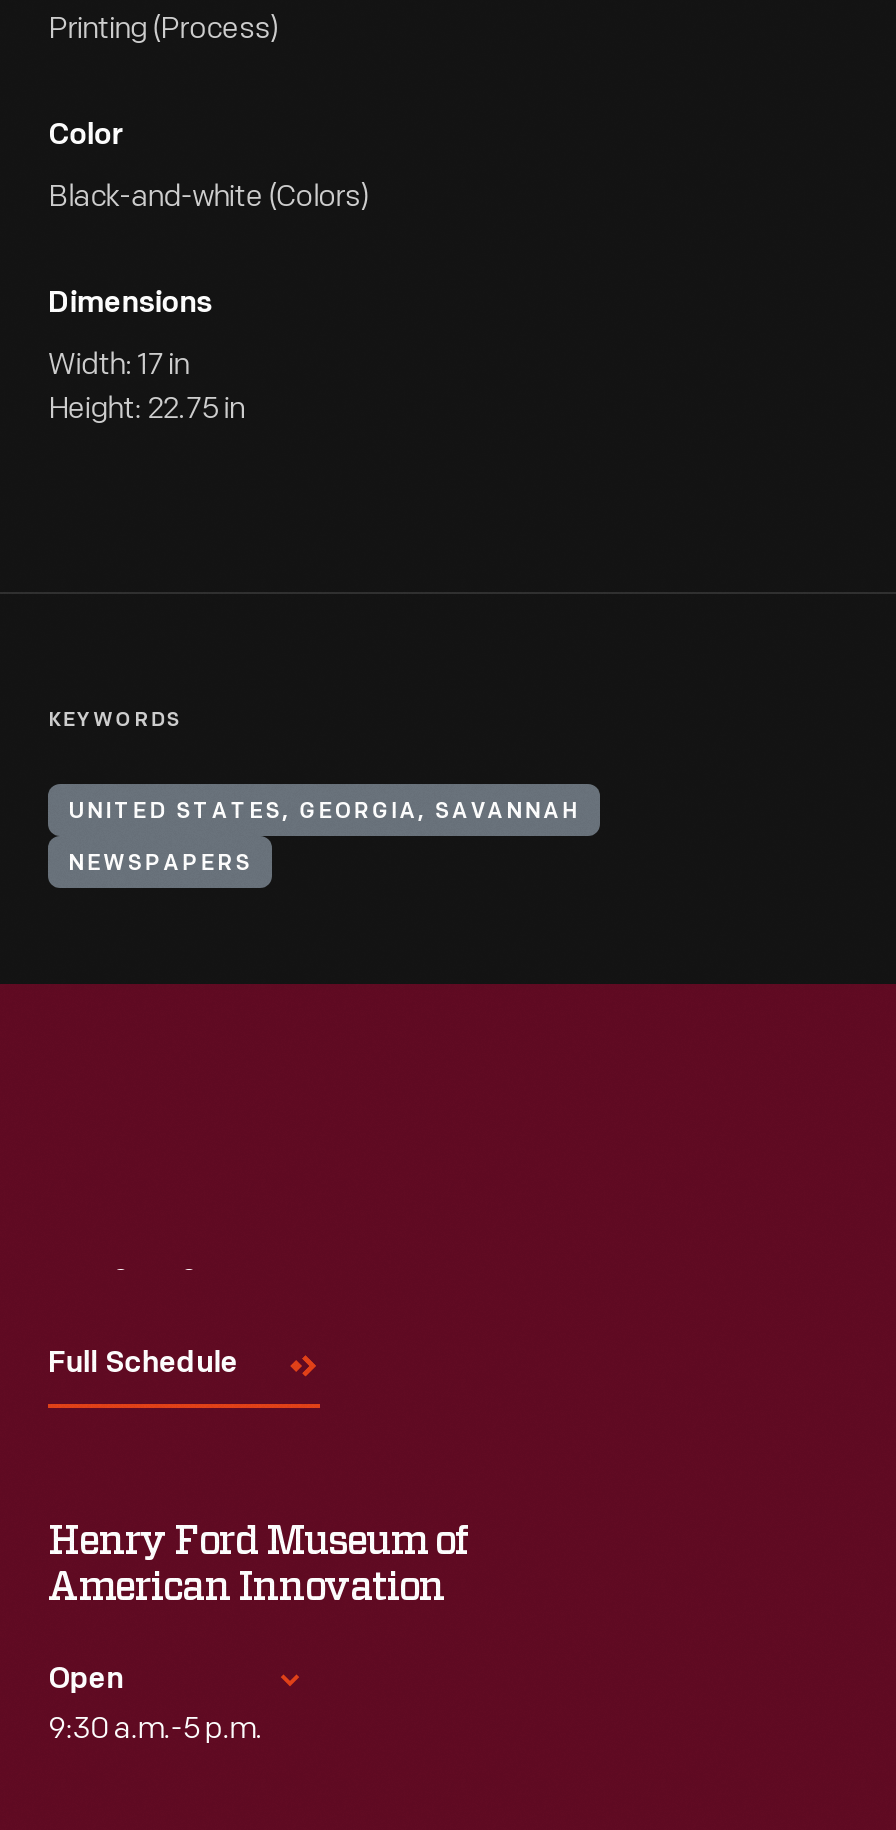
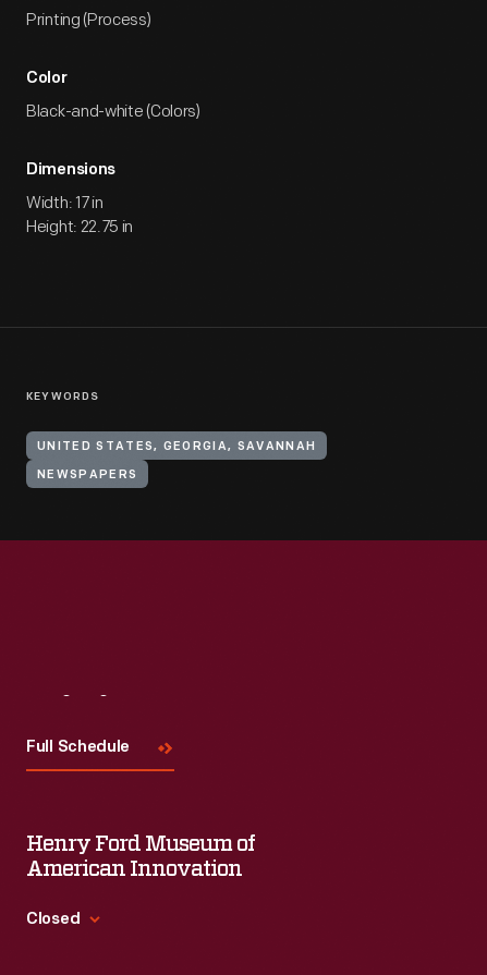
- Open
- 9:30 a.m.-5 p.m.
+ Closed
